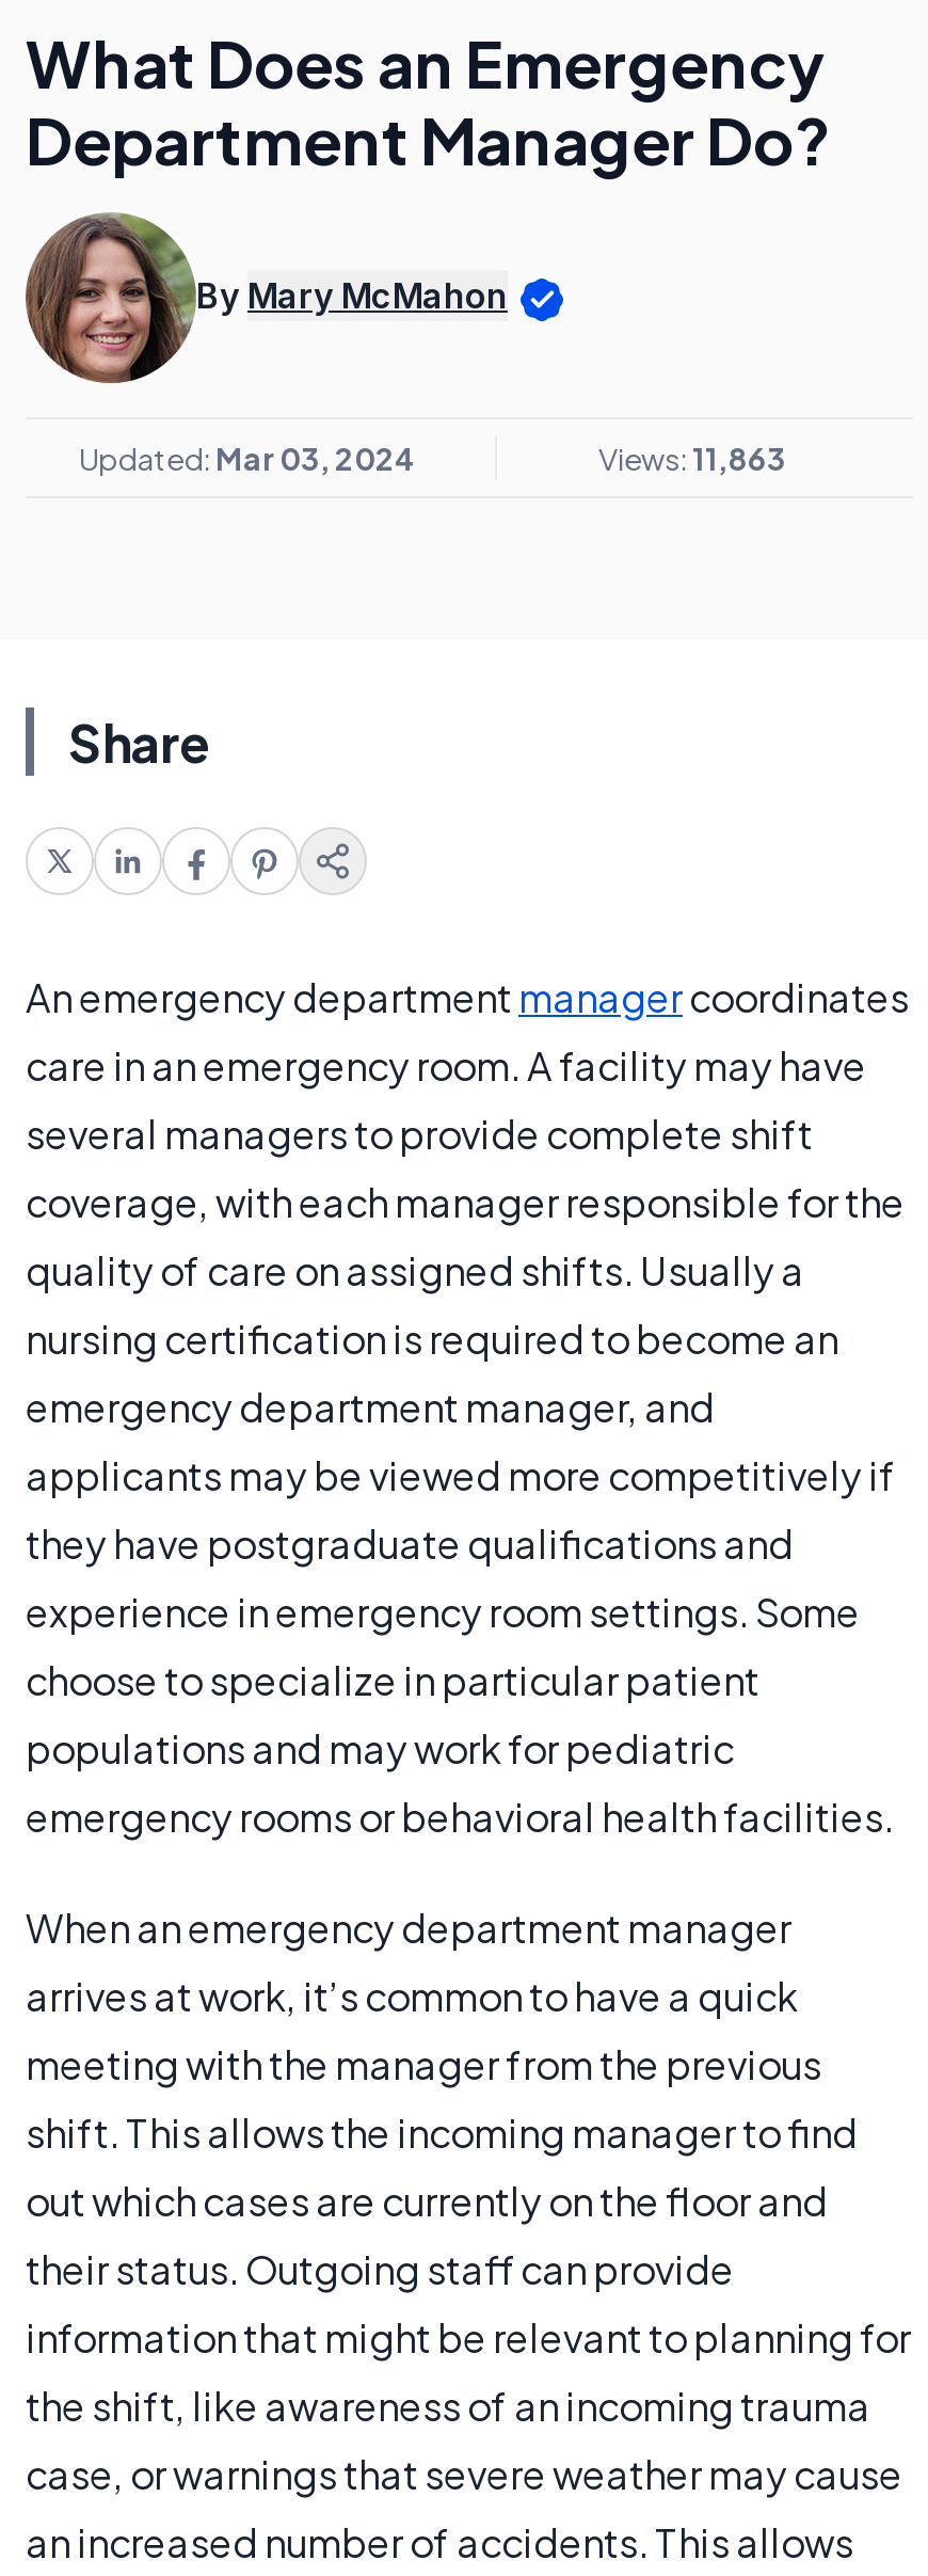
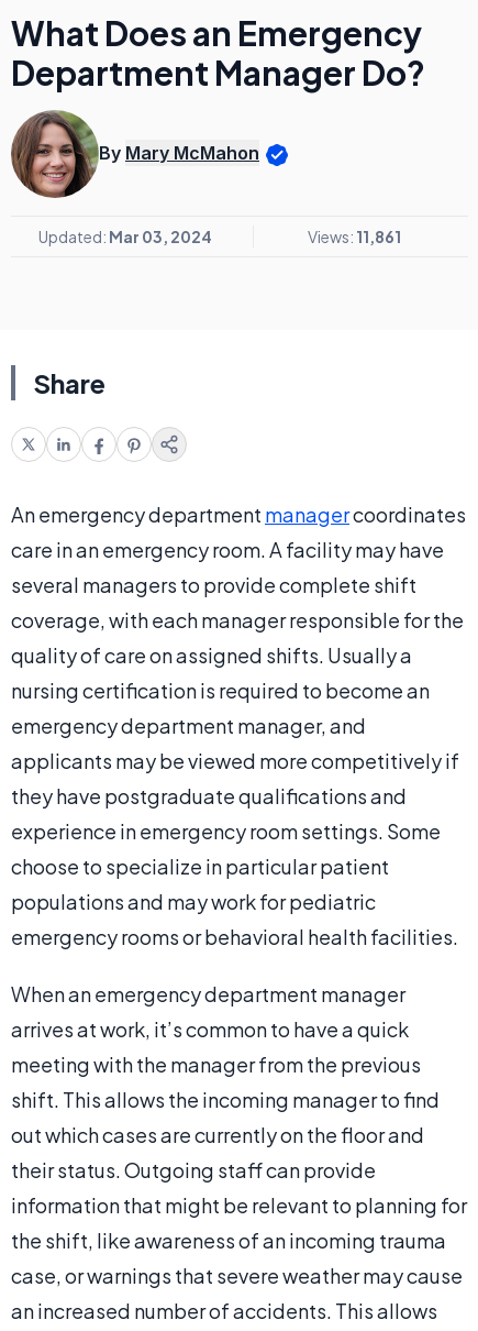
- Views: 11,863
+ Views: 11,861
